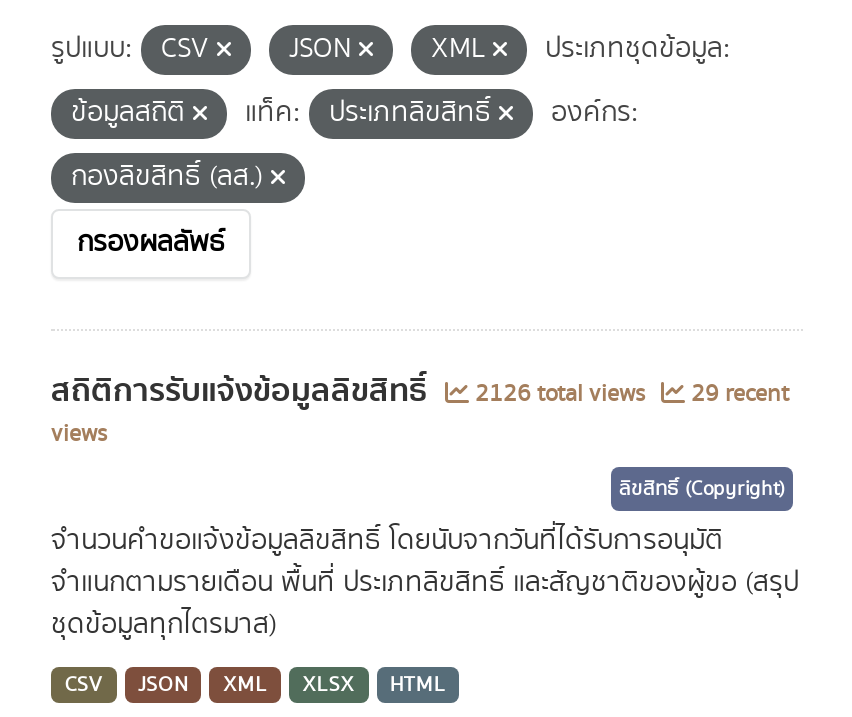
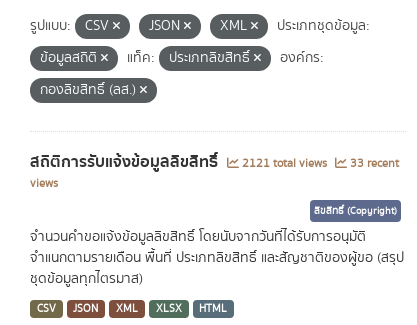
- กรองผลลัพธ์

- 2126 total views
+ 2121 total views

- 29 recent
+ 33 recent
